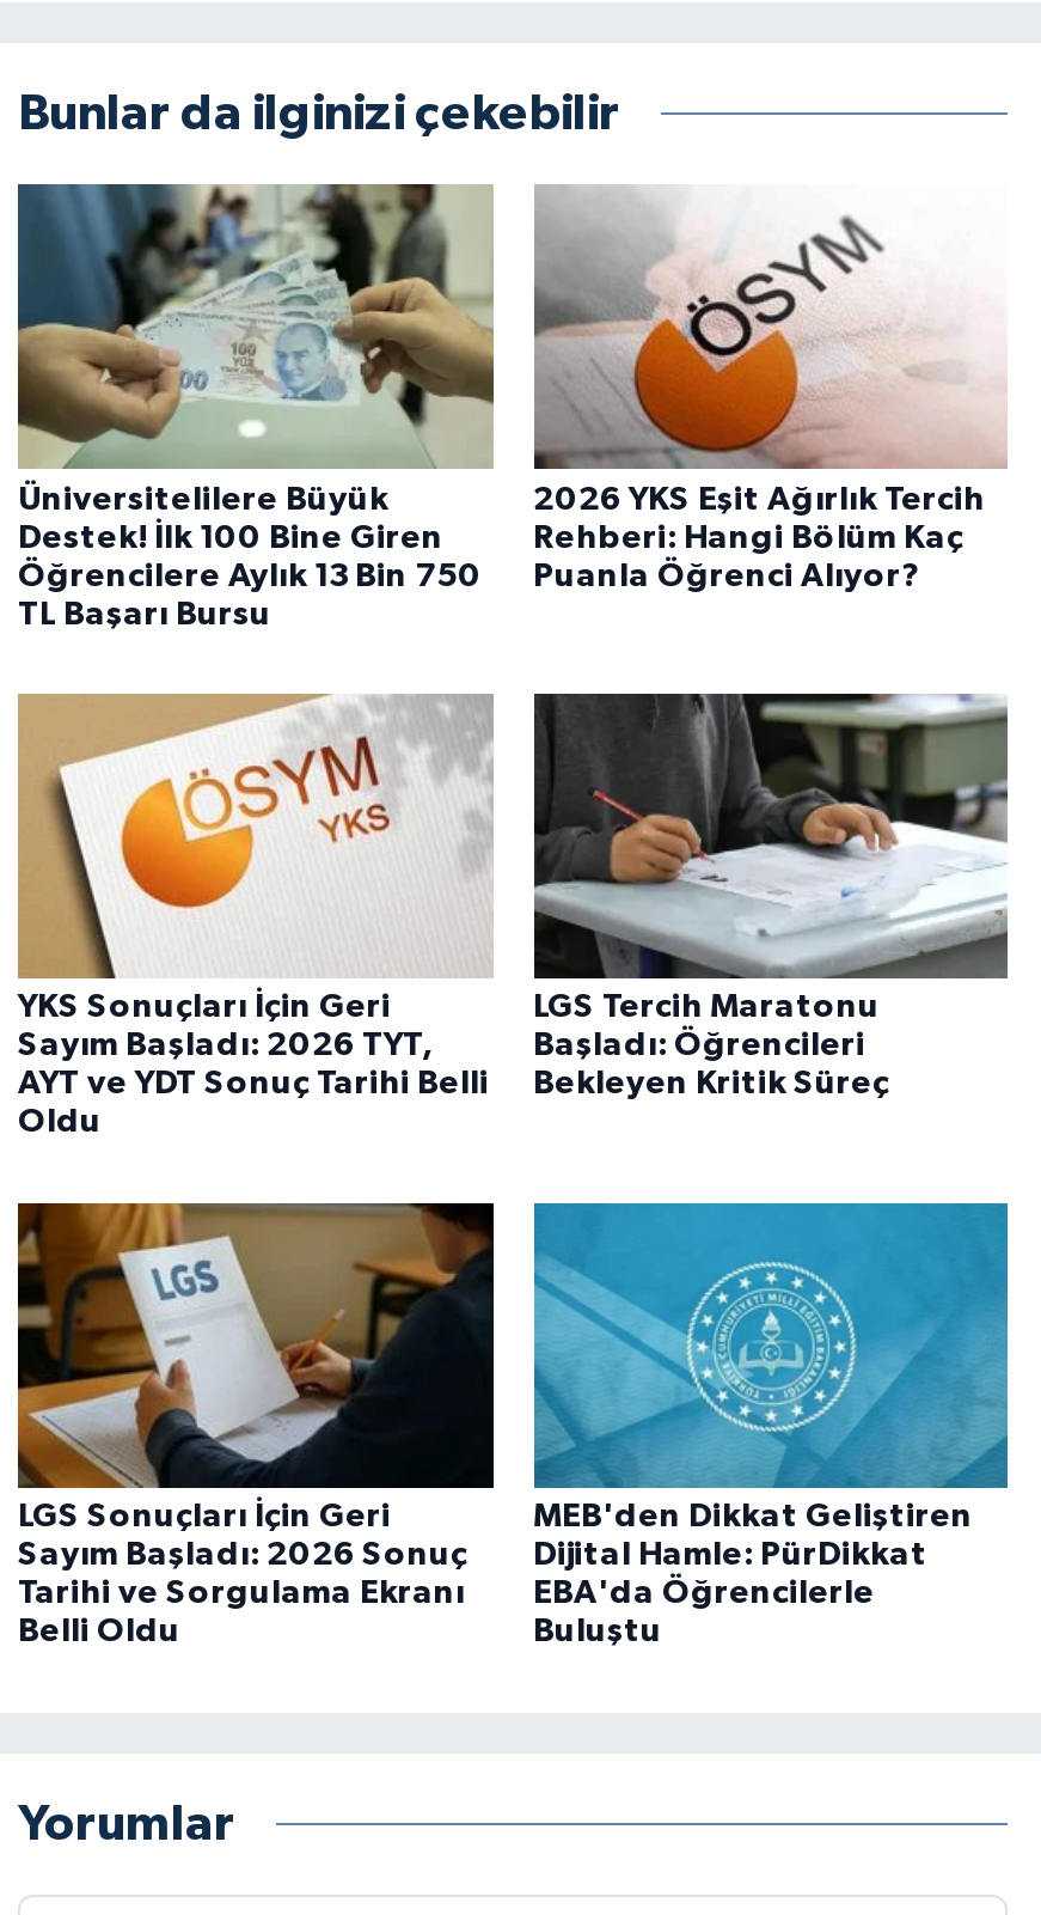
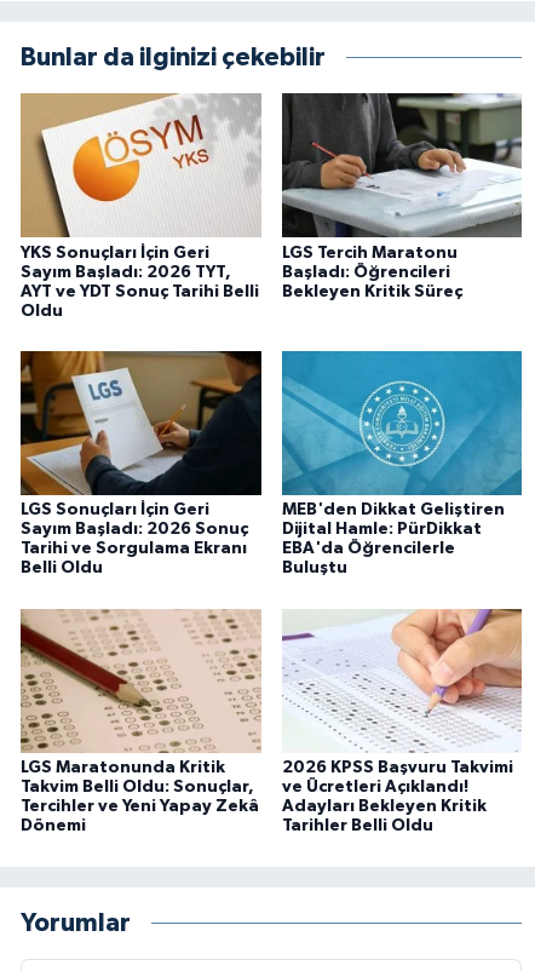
- [image]
- Üniversitelilere Büyük
- Destek! İlk 100 Bine Giren
- Öğrencilere Aylık 13 Bin 750
- TL Başarı Bursu

- [image]
- 2026 YKS Eşit Ağırlık Tercih
- Rehberi: Hangi Bölüm Kaç
- Puanla Öğrenci Alıyor?

moved up: [image] | YKS Sonuçları İçin Geri | Sayım Başladı: 2026 TYT, | ... | EBA'da Öğrencilerle | Buluştu

+ [image]
+ LGS Maratonunda Kritik
+ Takvim Belli Oldu: Sonuçlar,
+ Tercihler ve Yeni Yapay Zekâ
+ Dönemi

+ [image]
+ 2026 KPSS Başvuru Takvimi
+ ve Ücretleri Açıklandı!
+ Adayları Bekleyen Kritik
+ Tarihler Belli Oldu
